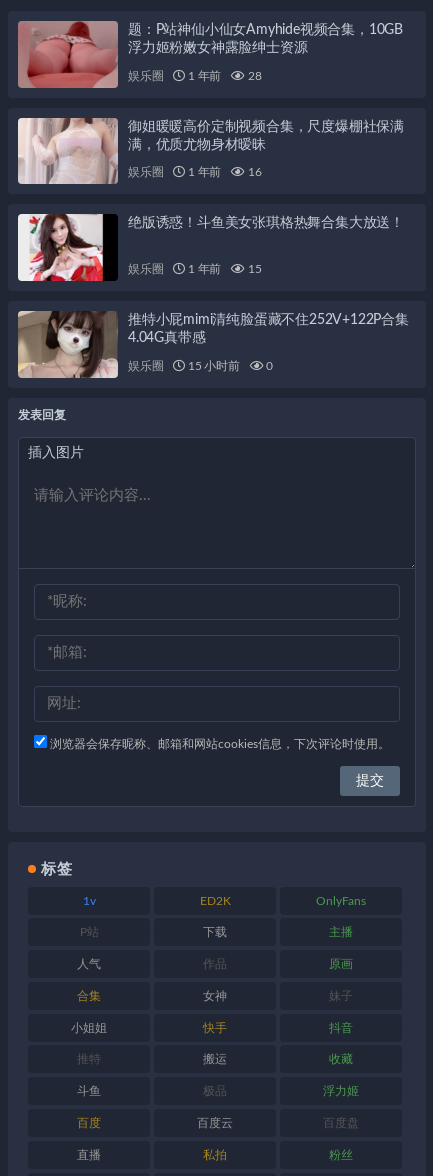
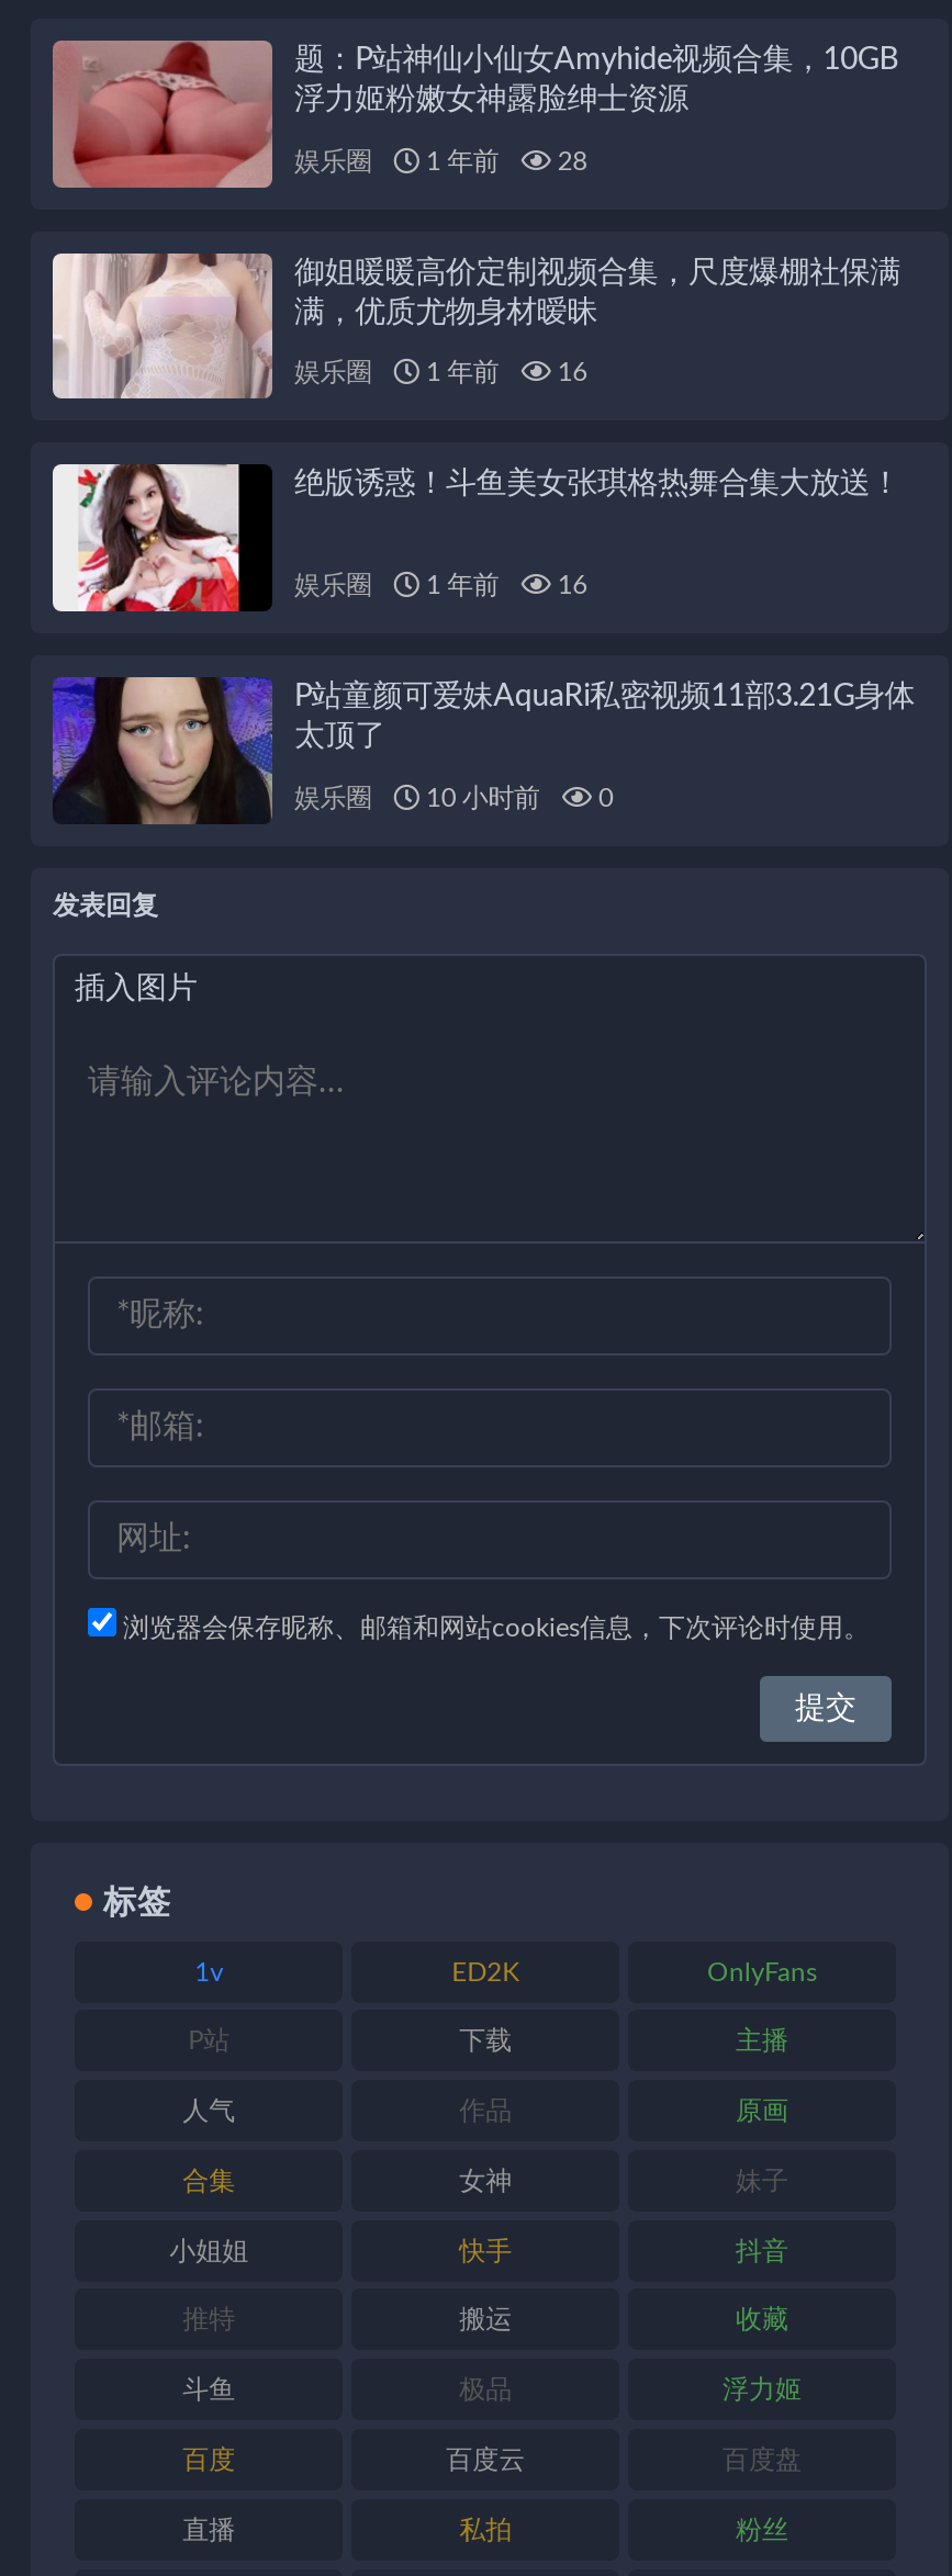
- 娱乐圈 1 年前 15
+ 娱乐圈 1 年前 16

- [image]
- 推特小屁mimi清纯脸蛋藏不住252V+122P合集
- 4.04G真带感
+ [image]
+ P站童颜可爱妹AquaRi私密视频11部3.21G身体
+ 太顶了

- 15 小时前
+ 10 小时前
